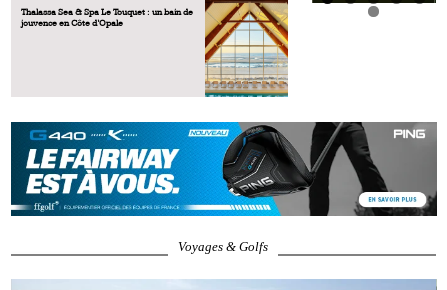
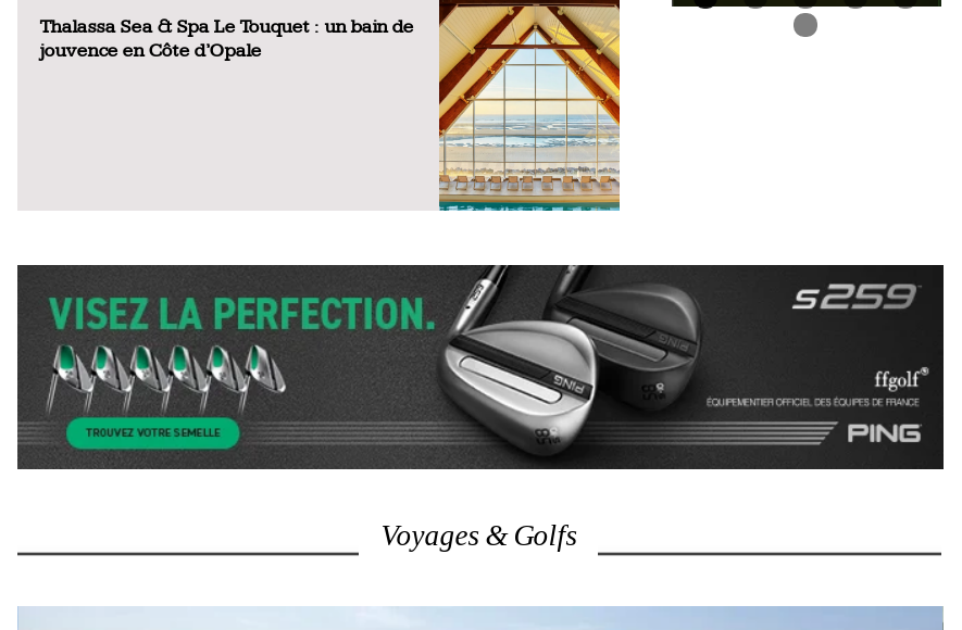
- [image]
+ [image]
